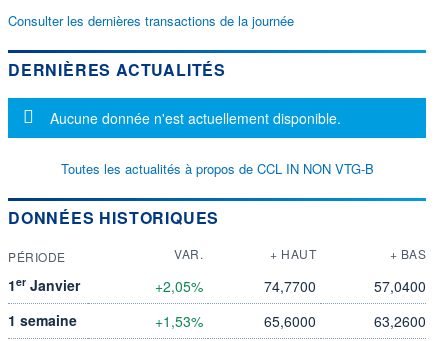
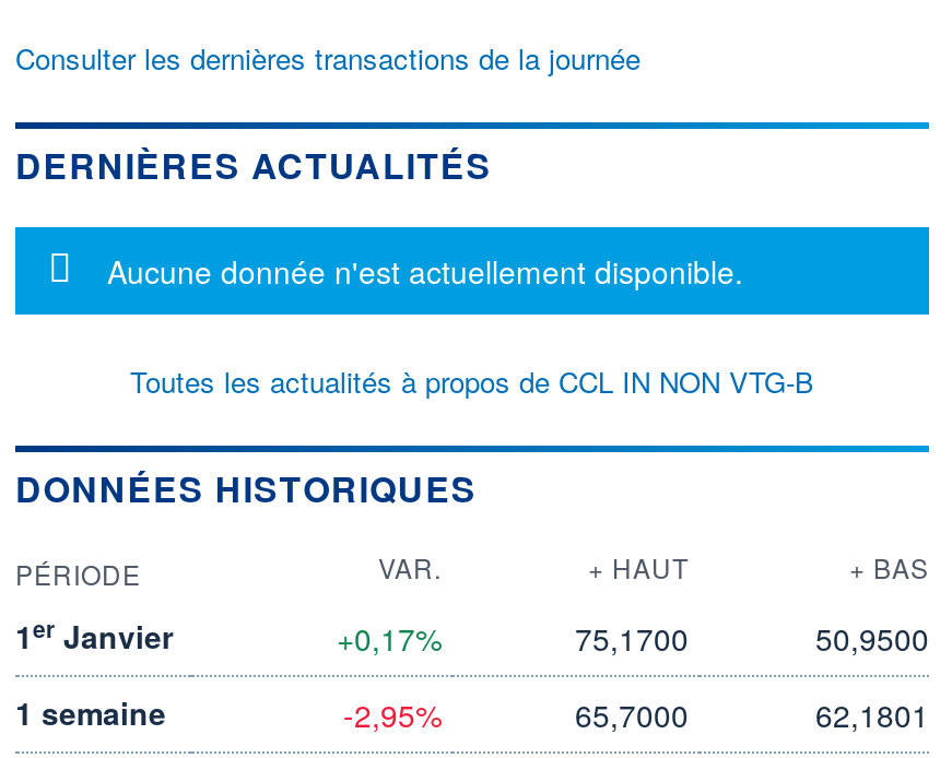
- +2,05%
+ +0,17%

- 74,7700
+ 75,1700

- 57,0400
+ 50,9500

- +1,53%
+ -2,95%

- 65,6000
+ 65,7000

- 63,2600
+ 62,1801
